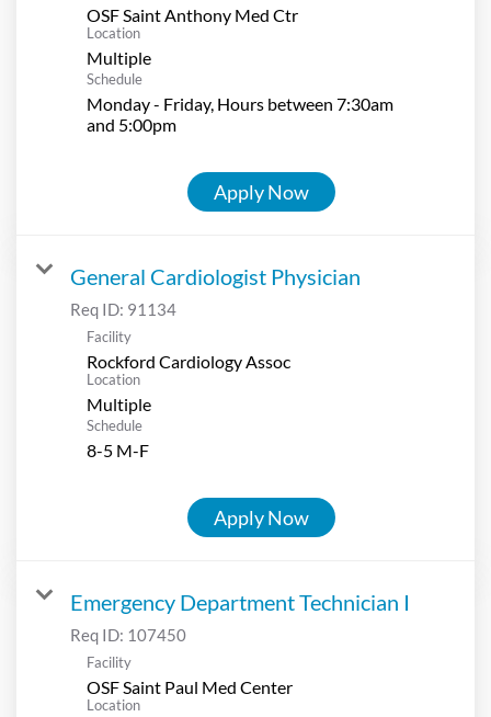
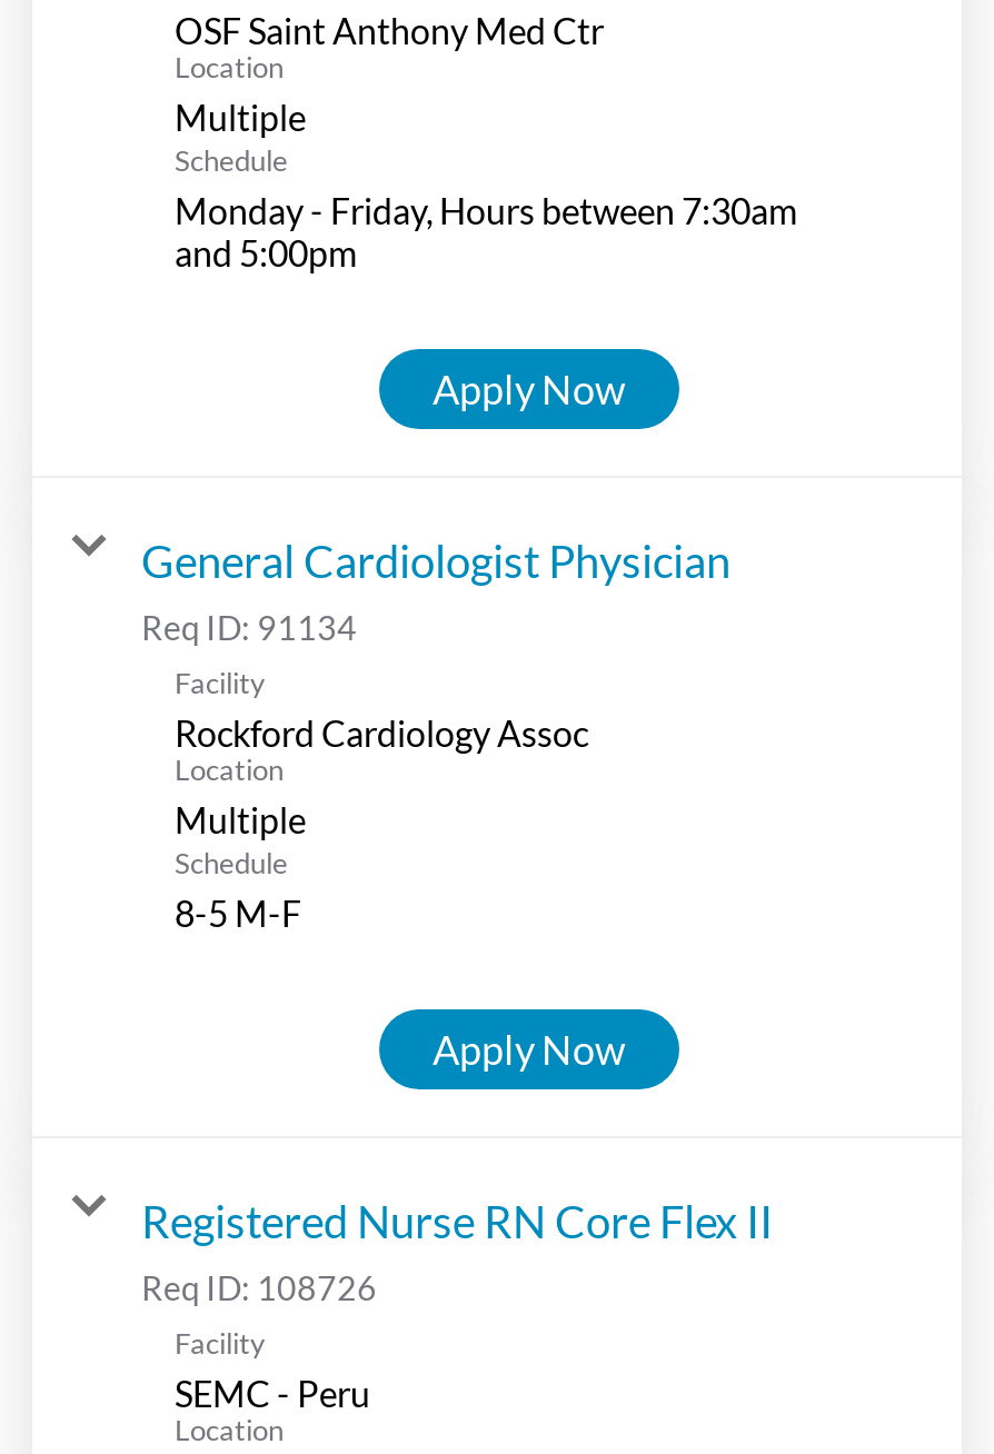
- Emergency Department Technician I
- Req ID: 107450
+ Registered Nurse RN Core Flex II
+ Req ID: 108726

- OSF Saint Paul Med Center
+ SEMC - Peru
